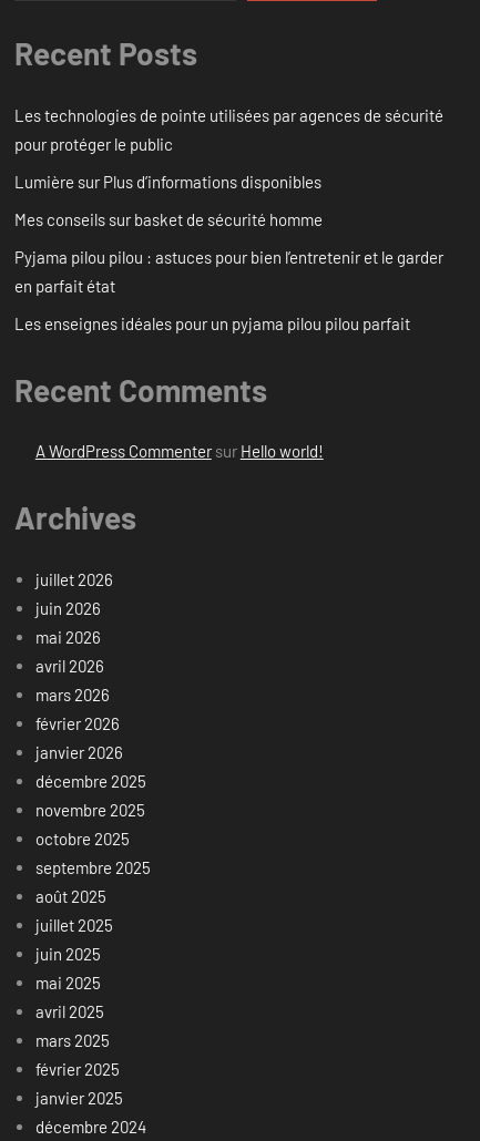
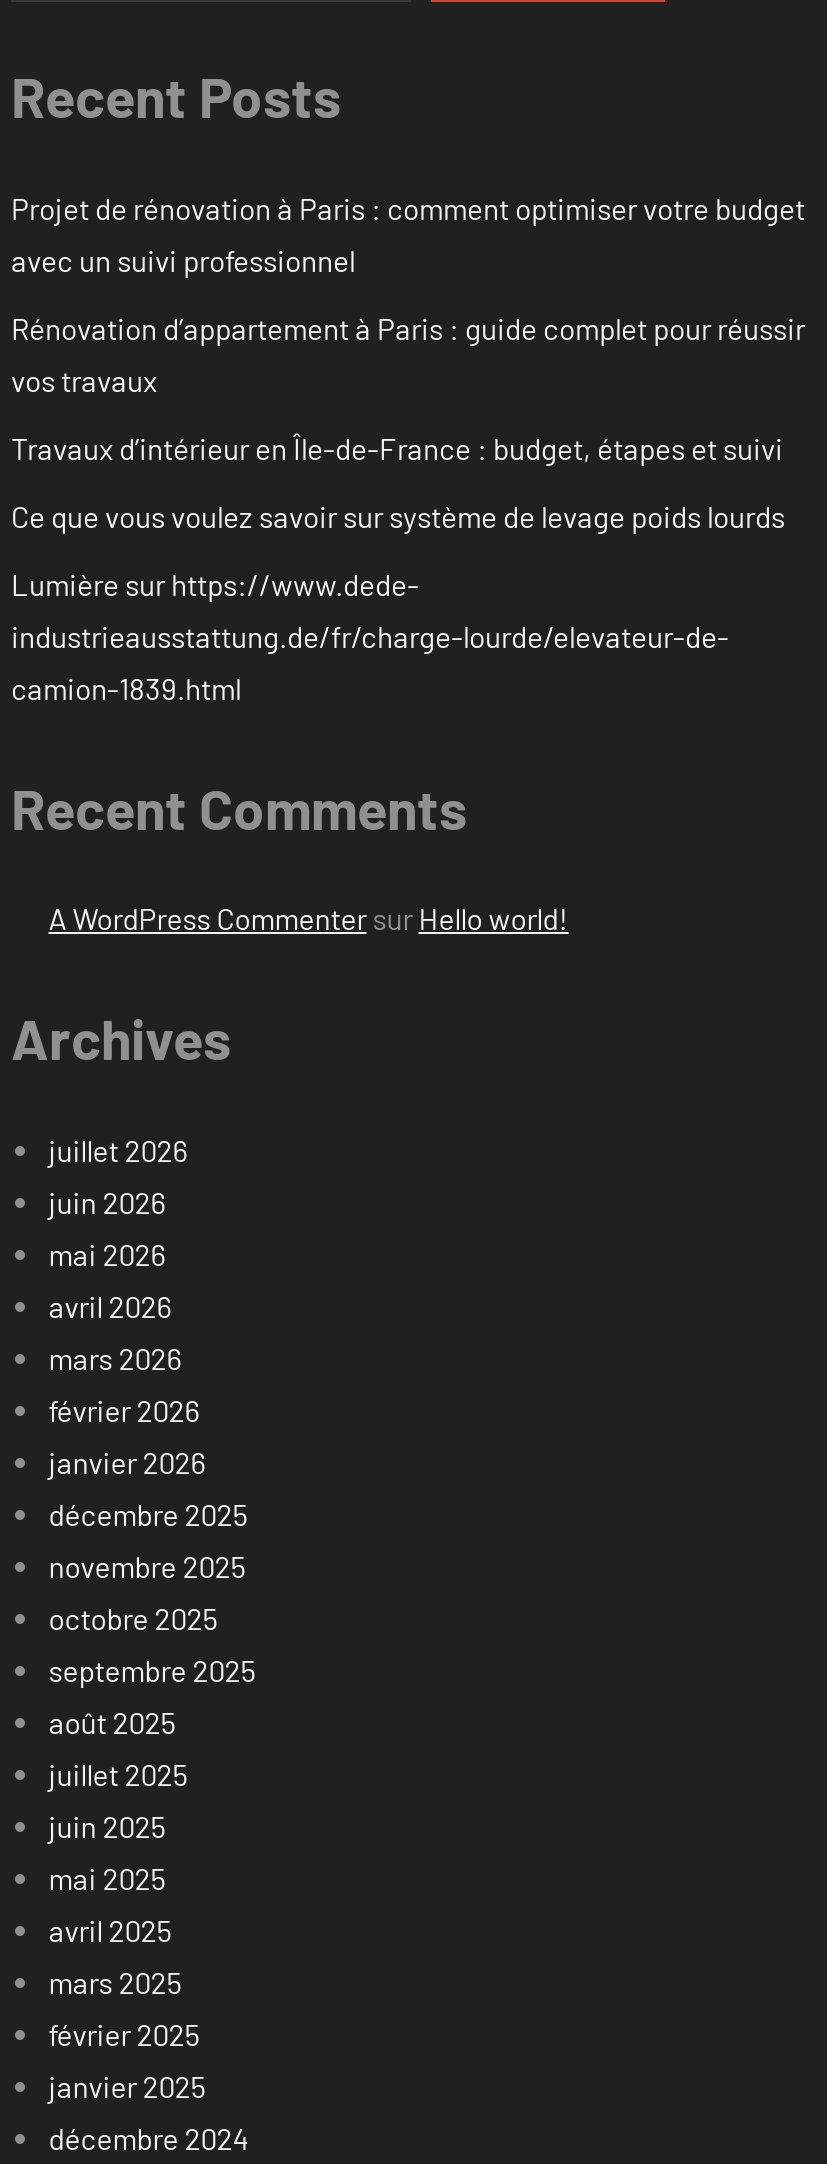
- Les technologies de pointe utilisées par agences de sécurité
- pour protéger le public
+ Projet de rénovation à Paris : comment optimiser votre budget
+ avec un suivi professionnel

- Lumière sur Plus d’informations disponibles
+ Rénovation d’appartement à Paris : guide complet pour réussir
+ vos travaux

- Mes conseils sur basket de sécurité homme
+ Travaux d’intérieur en Île-de-France : budget, étapes et suivi

- Pyjama pilou pilou : astuces pour bien l’entretenir et le garder
- en parfait état
+ Ce que vous voulez savoir sur système de levage poids lourds

- Les enseignes idéales pour un pyjama pilou pilou parfait
+ Lumière sur https://www.dede-
+ industrieausstattung.de/fr/charge-lourde/elevateur-de-
+ camion-1839.html
